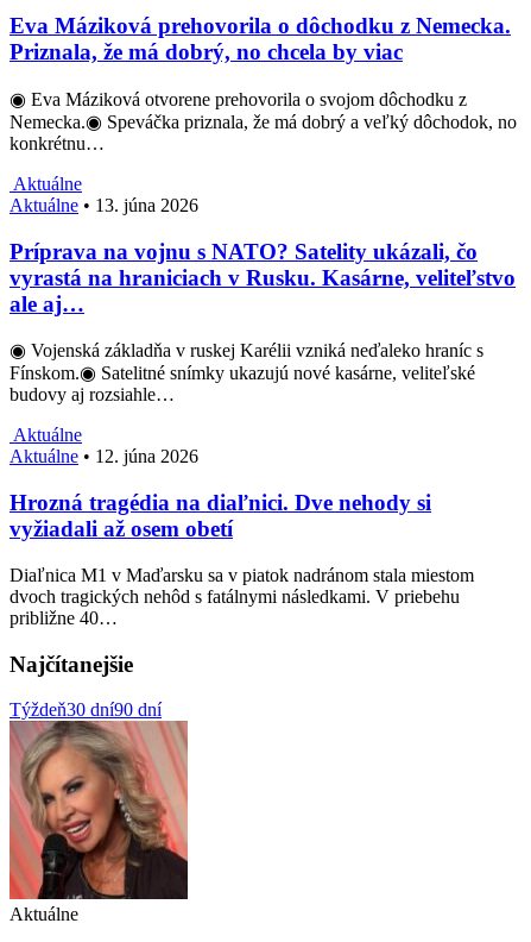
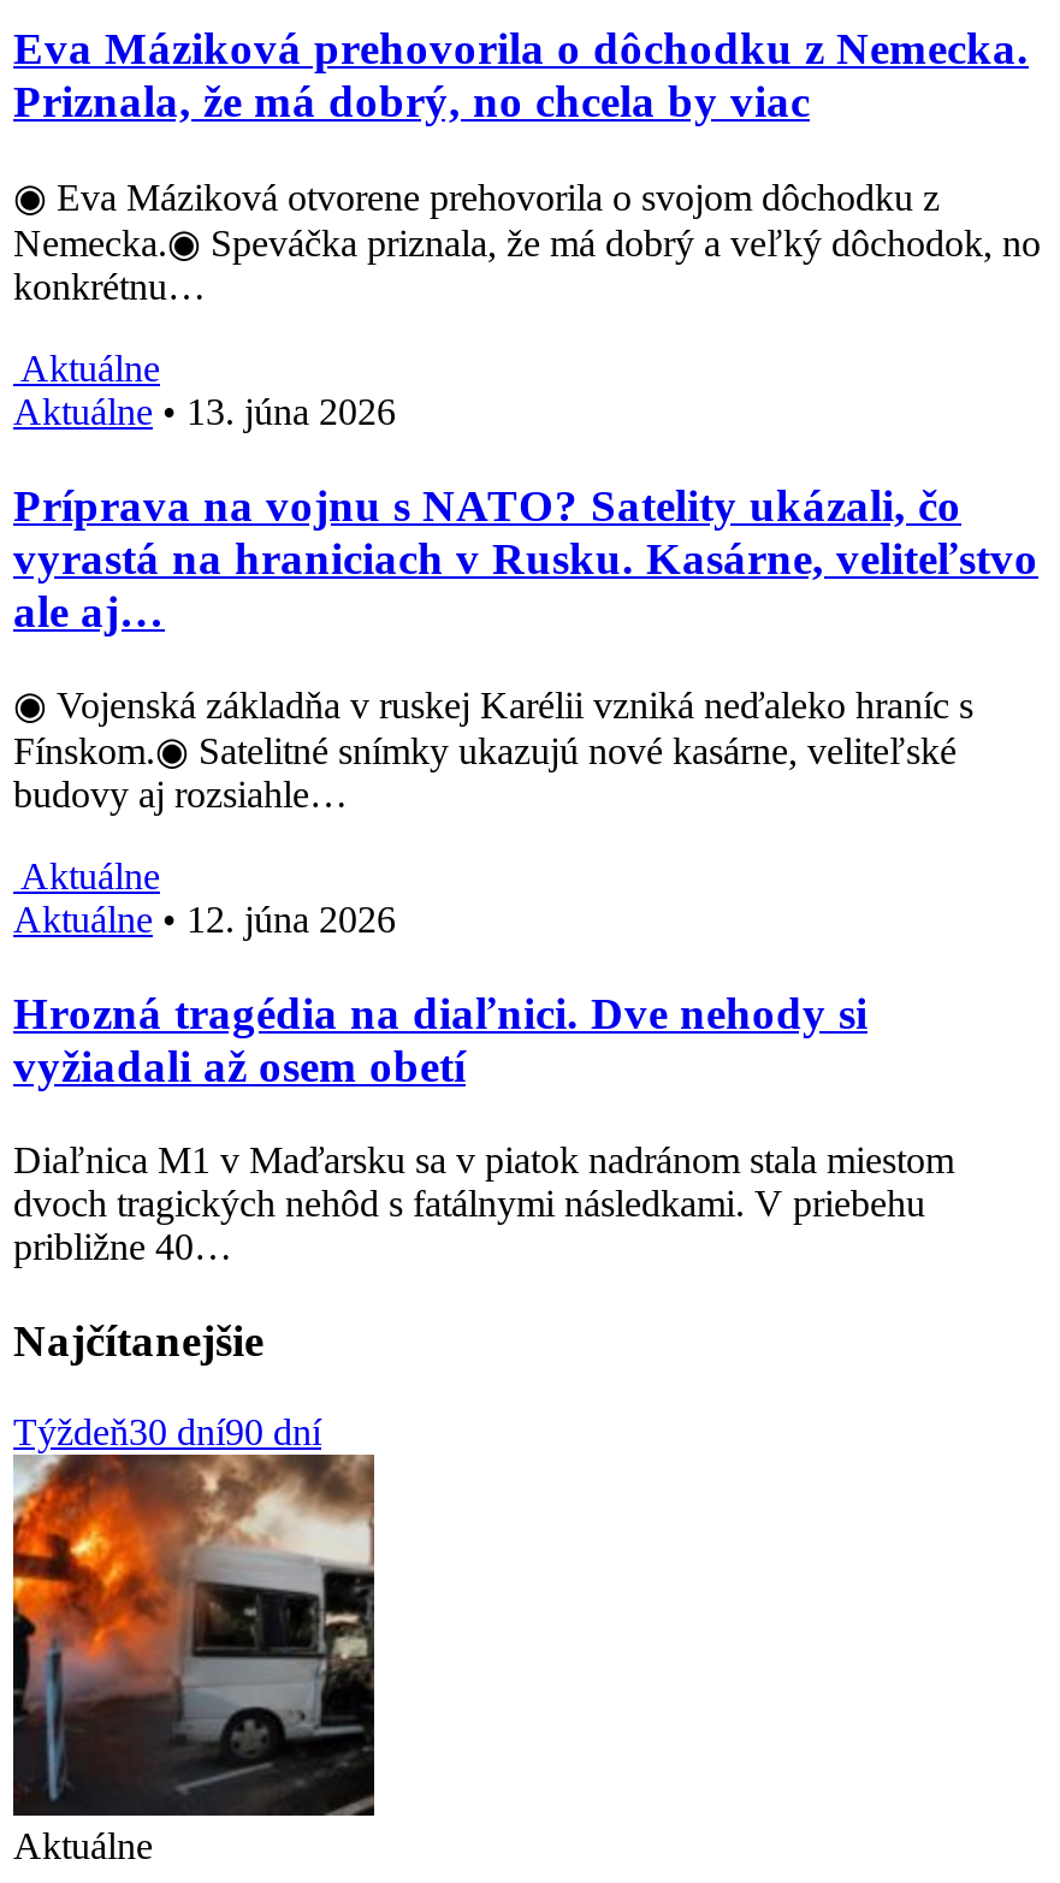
- [image]
+ [image]
